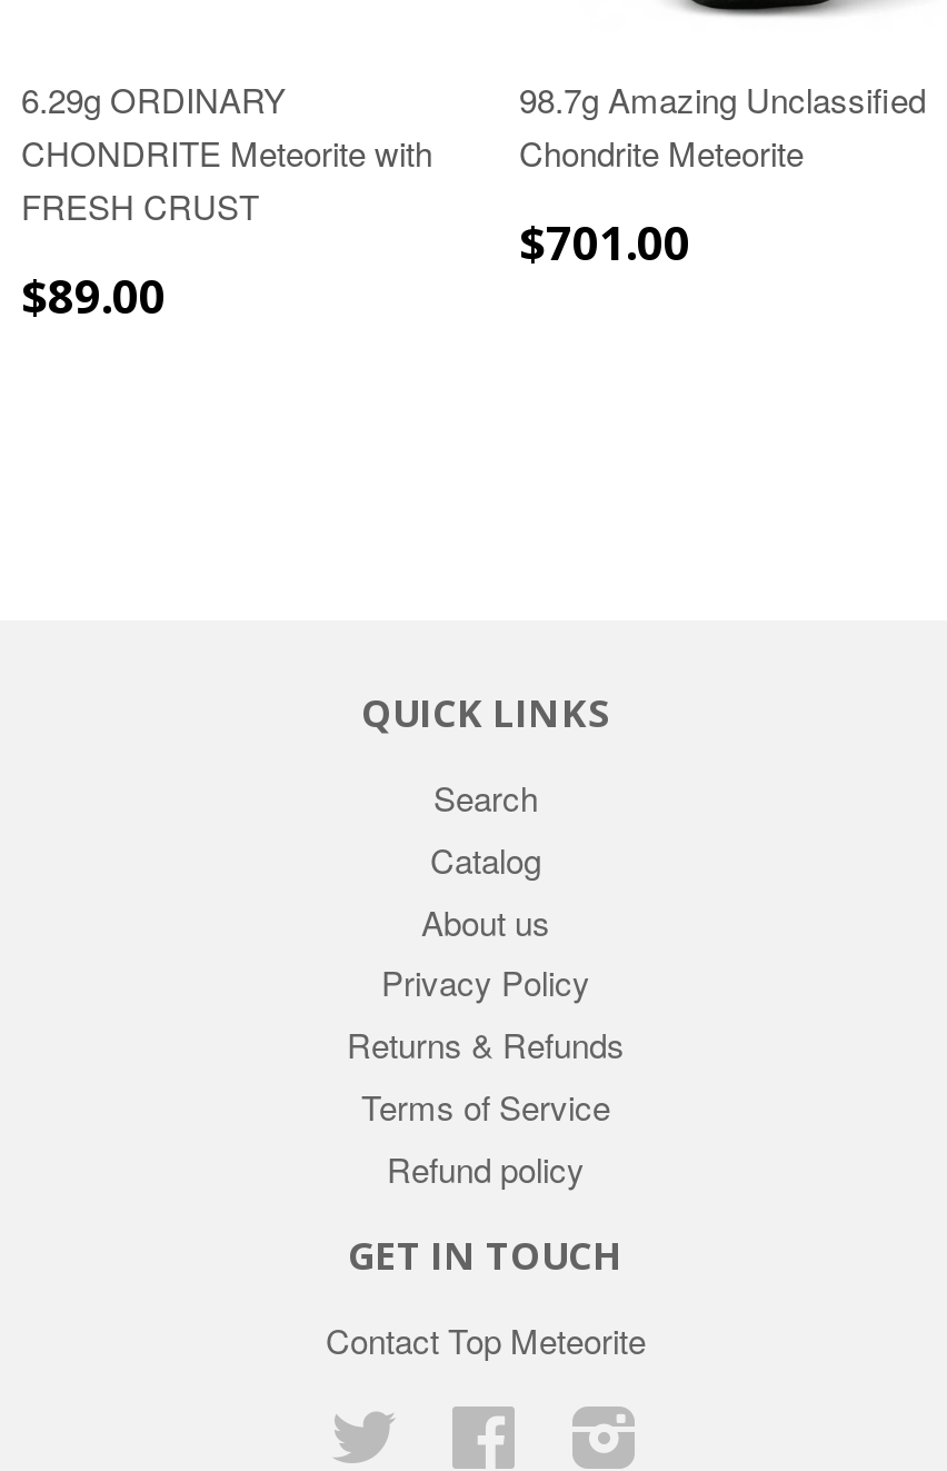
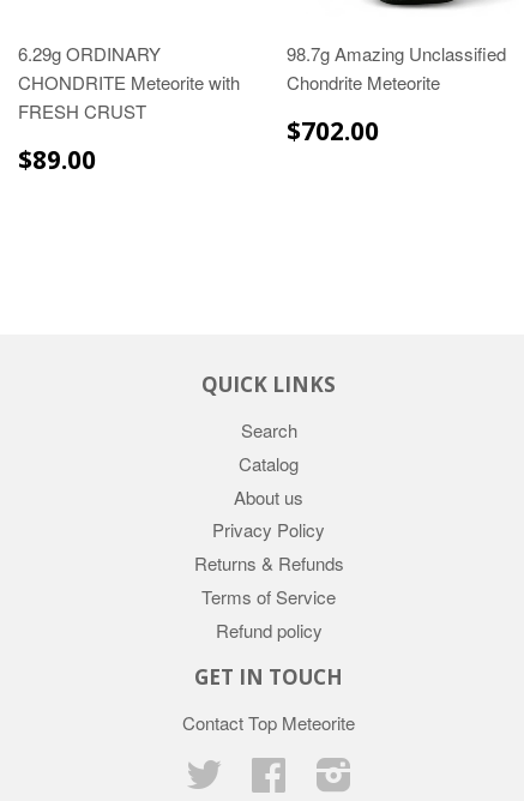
- $701.00
+ $702.00
